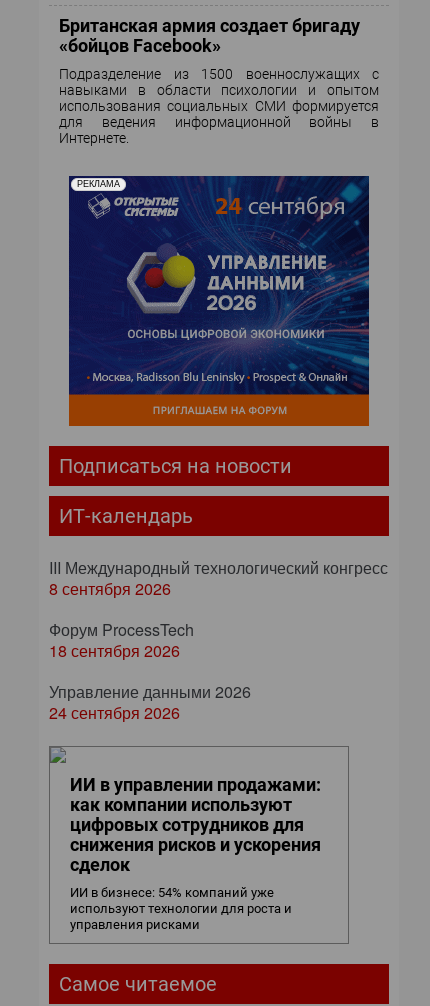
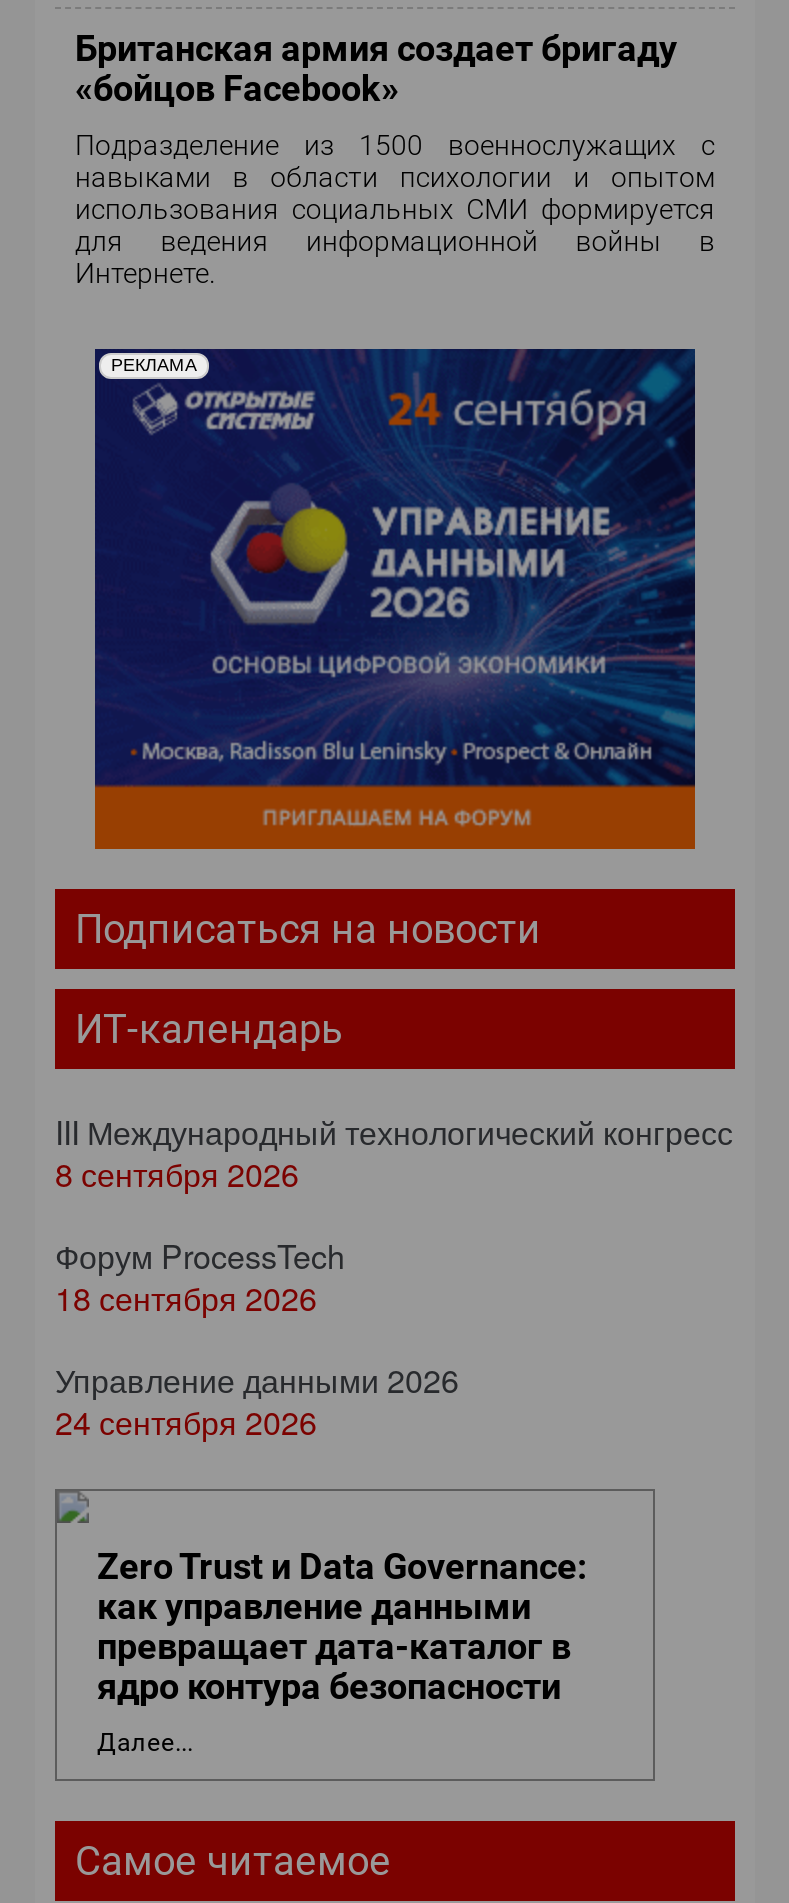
- ИИ в управлении продажами:
- как компании используют
- цифровых сотрудников для
- снижения рисков и ускорения
- сделок
+ Zero Trust и Data Governance:
+ как управление данными
+ превращает дата-каталог в
+ ядро контура безопасности

- ИИ в бизнесе: 54% компаний уже
- используют технологии для роста и
- управления рисками
+ Далее...
